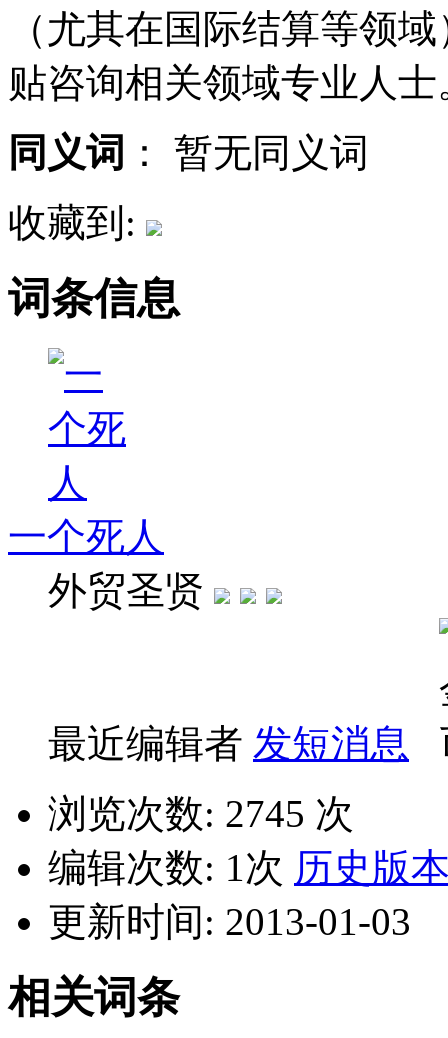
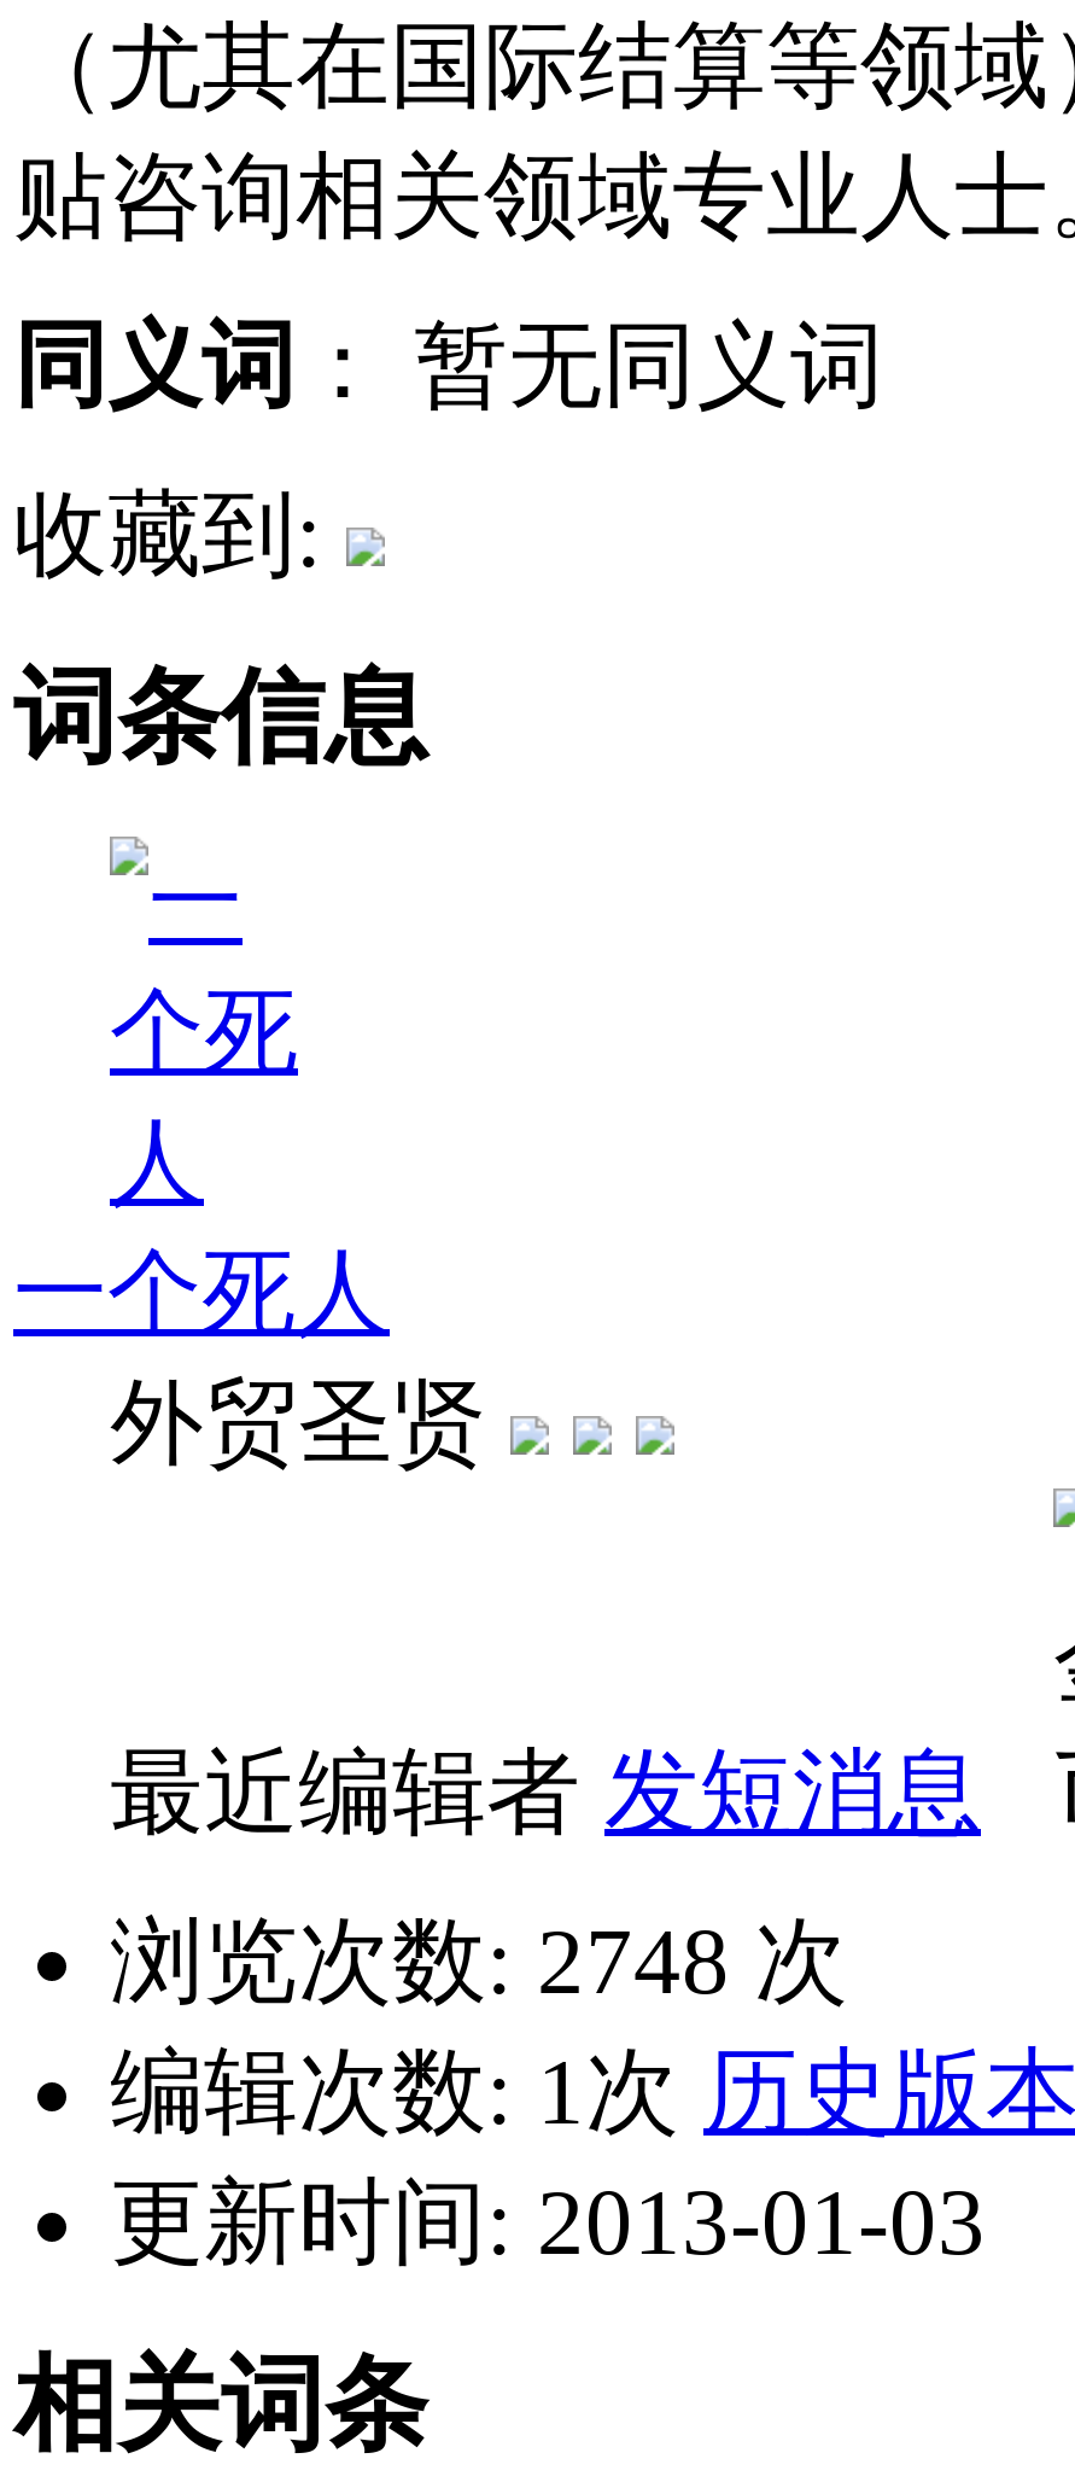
- 浏览次数: 2745 次
+ 浏览次数: 2748 次
